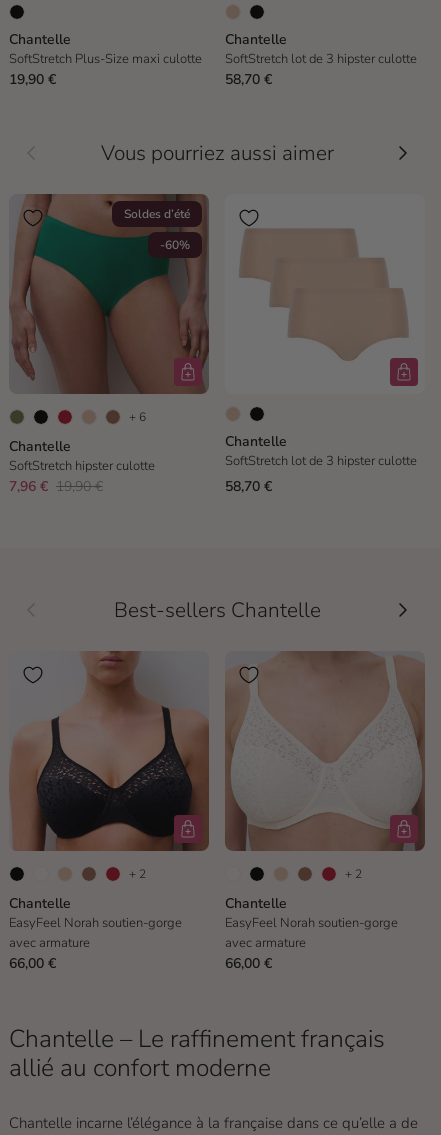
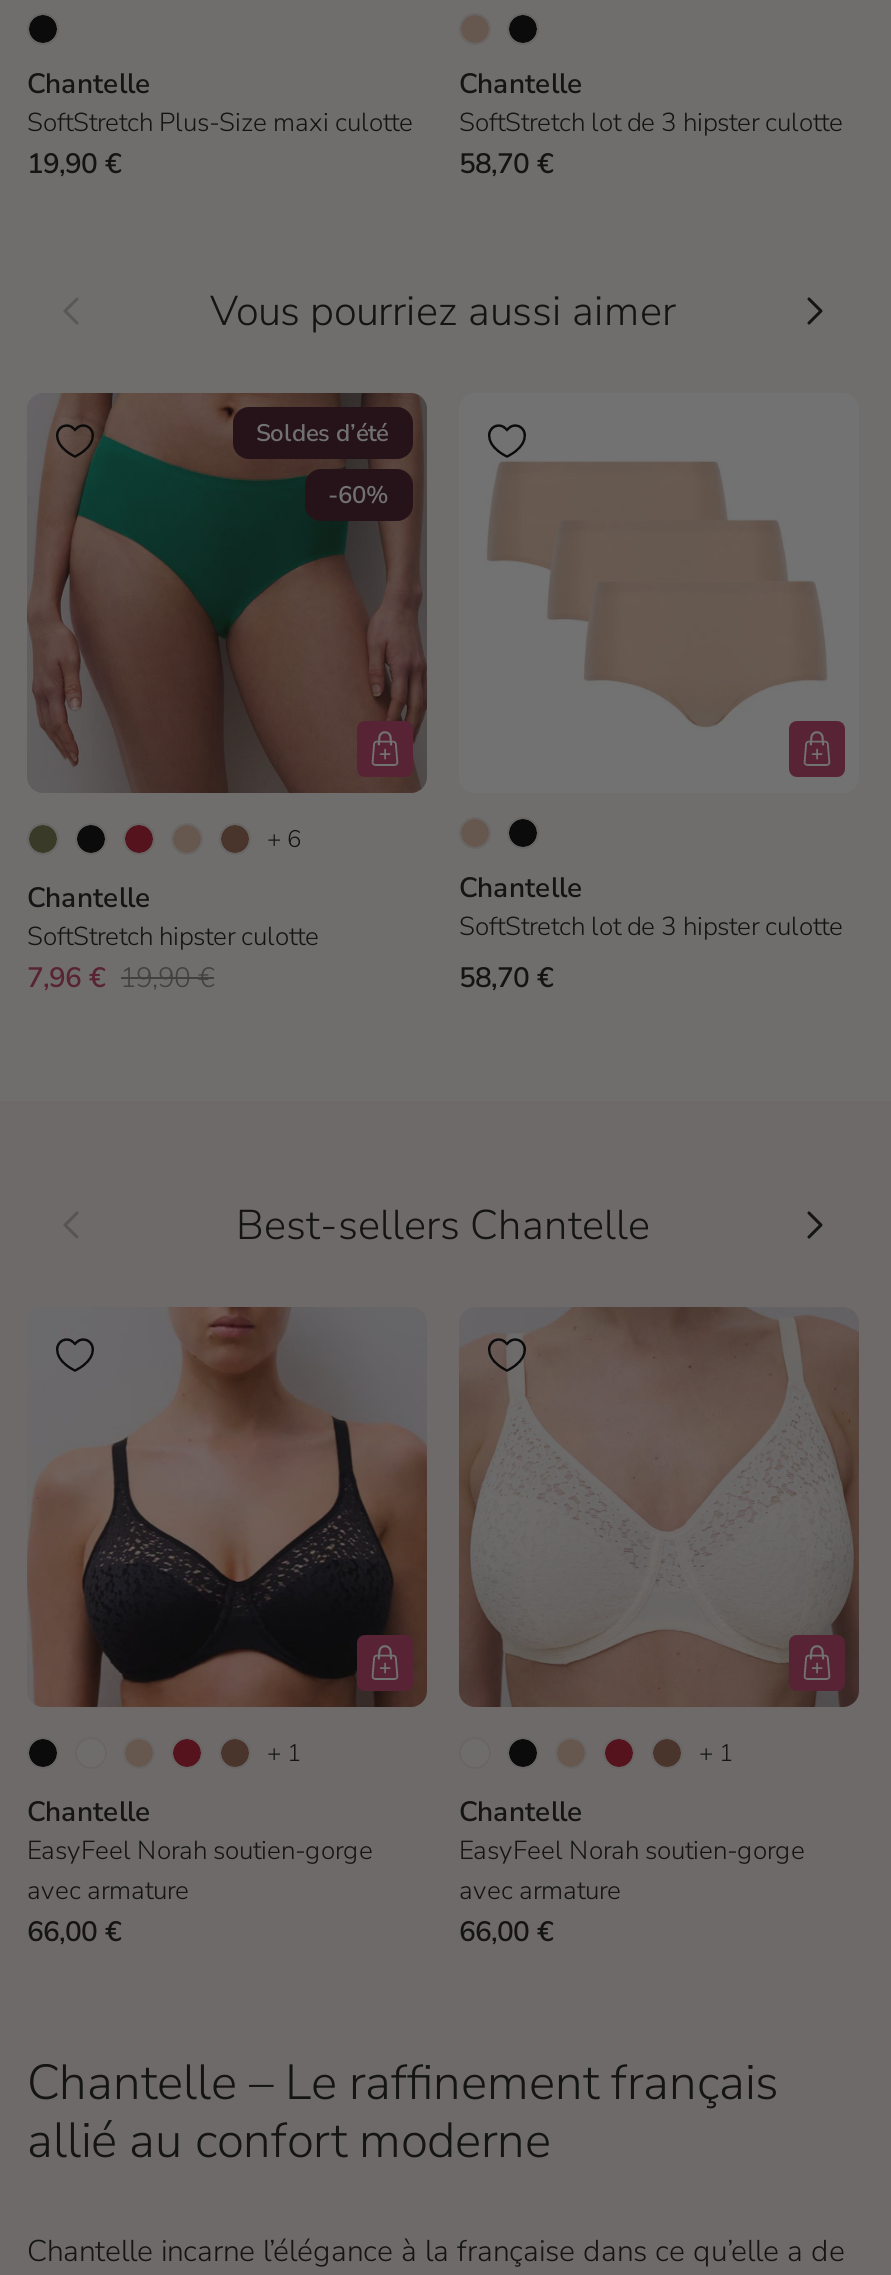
- + 2
+ + 1

- + 2
+ + 1
